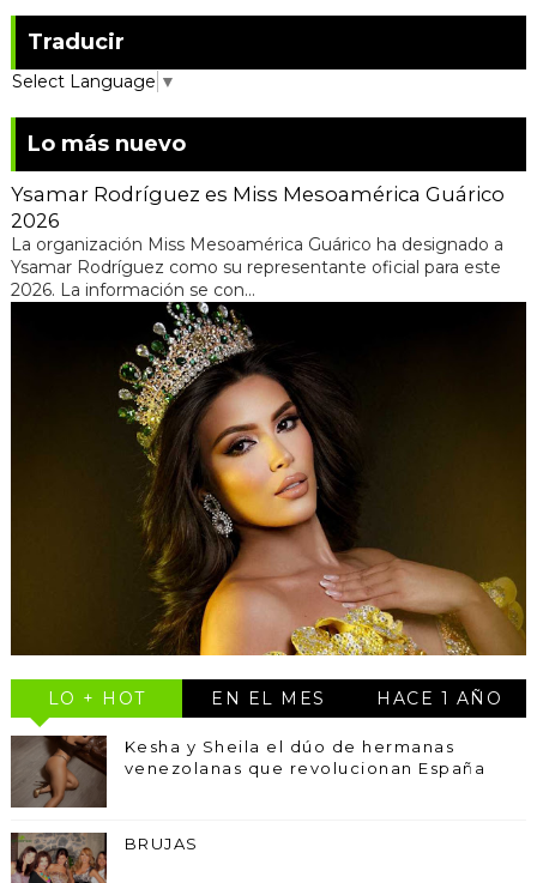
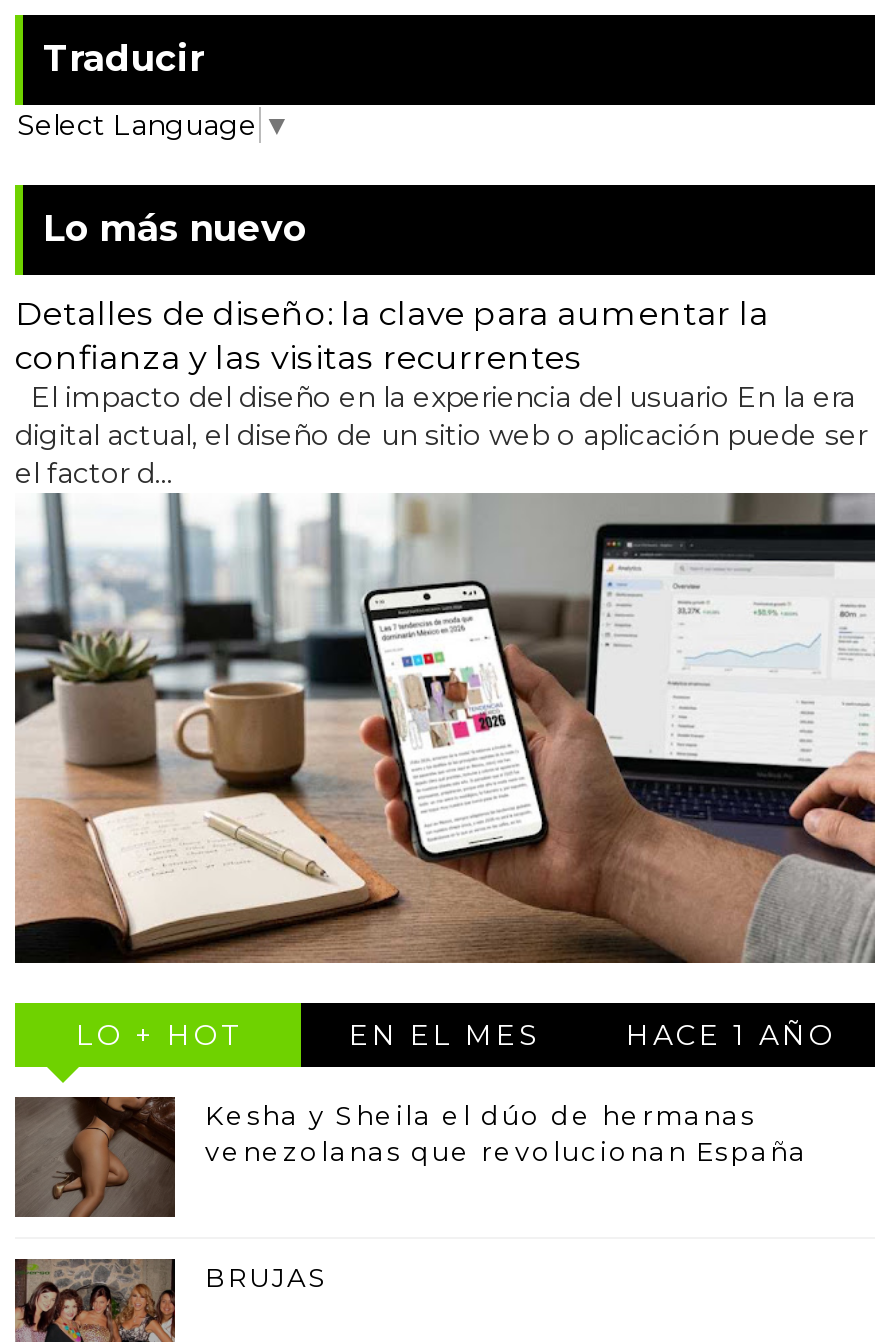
- Ysamar Rodríguez es Miss Mesoamérica Guárico
- 2026
- La organización Miss Mesoamérica Guárico ha designado a
- Ysamar Rodríguez como su representante oficial para este
- 2026. La información se con...
+ Detalles de diseño: la clave para aumentar la
+ confianza y las visitas recurrentes
+ El impacto del diseño en la experiencia del usuario En la era
+ digital actual, el diseño de un sitio web o aplicación puede ser
+ el factor d...

- [image]
+ [image]
